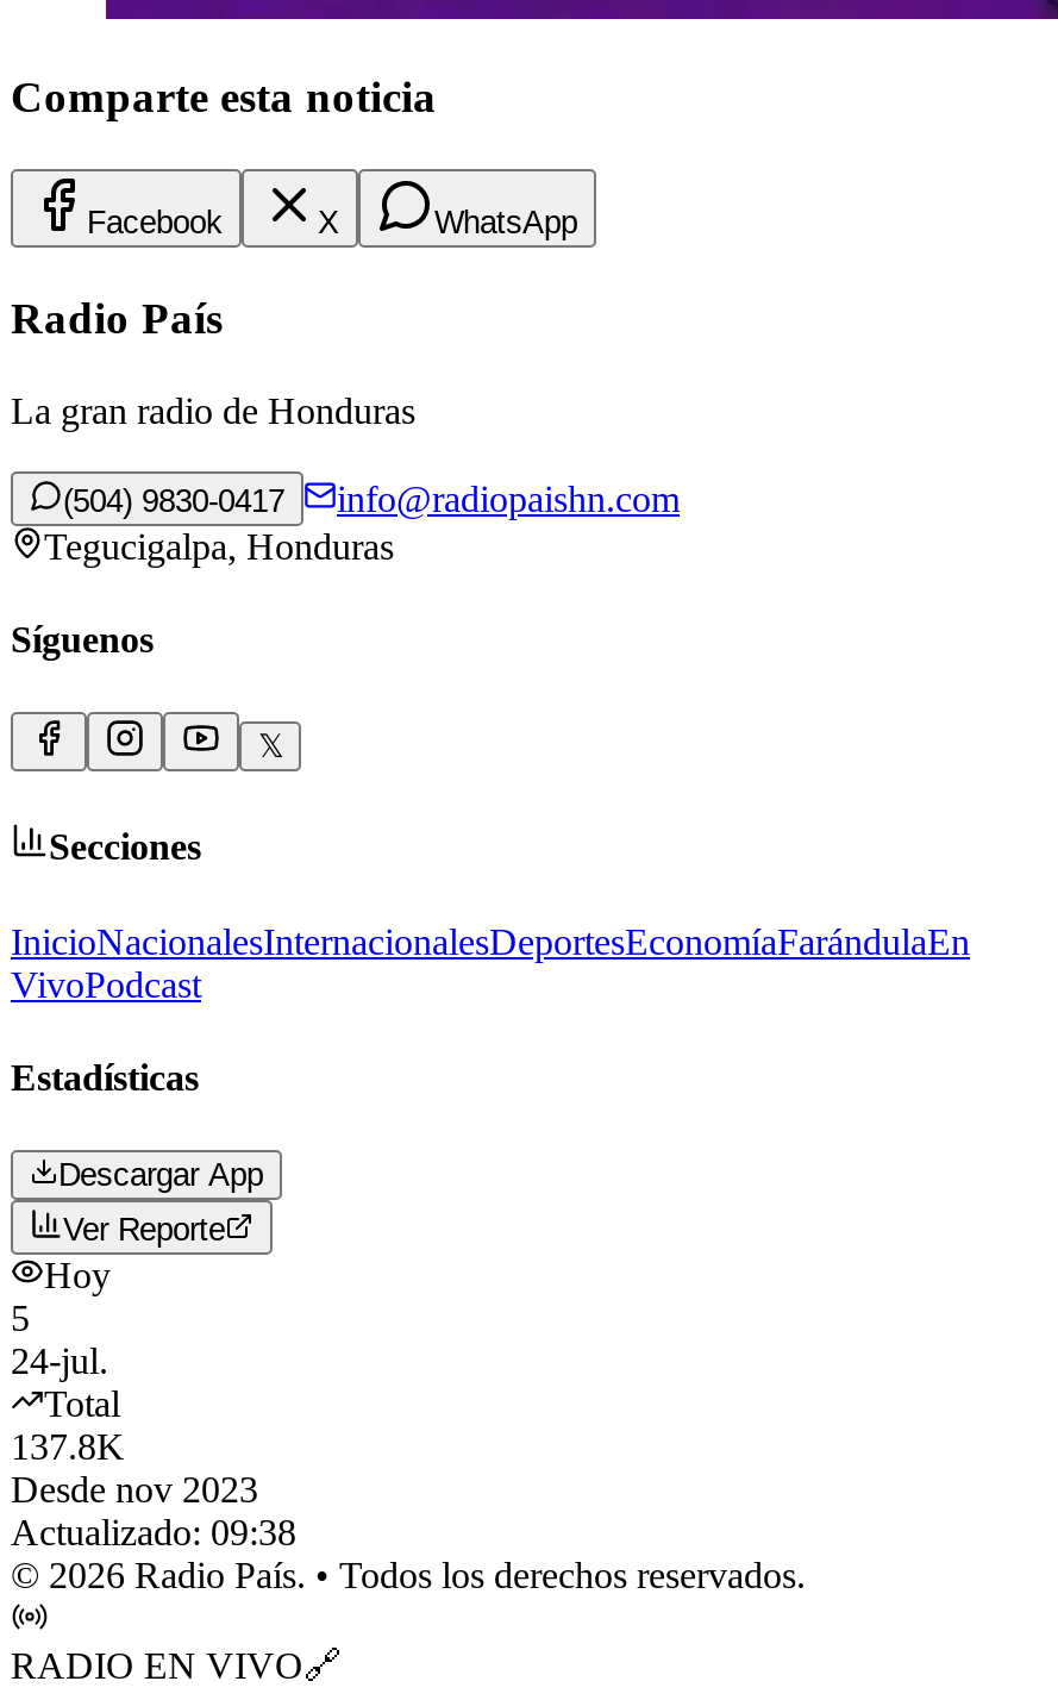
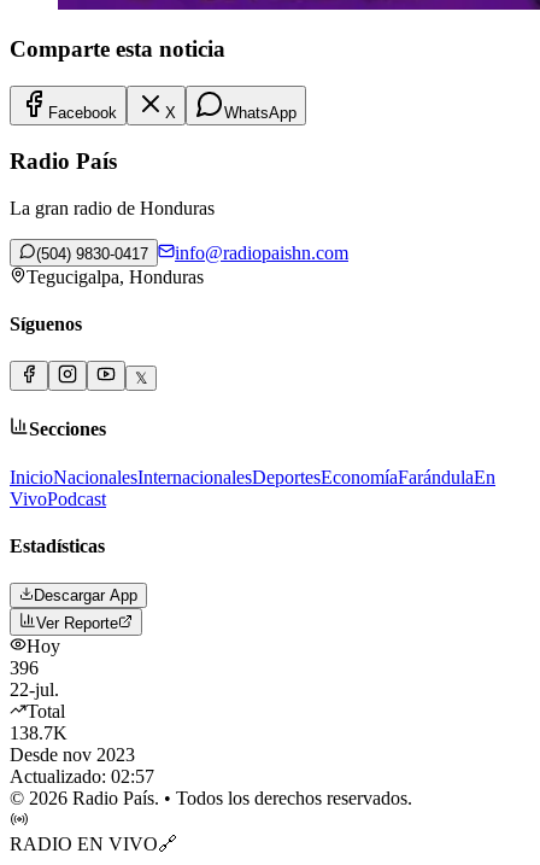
- 5
- 24-jul.
+ 396
+ 22-jul.

- 137.8K
+ 138.7K

- Actualizado: 09:38
+ Actualizado: 02:57
